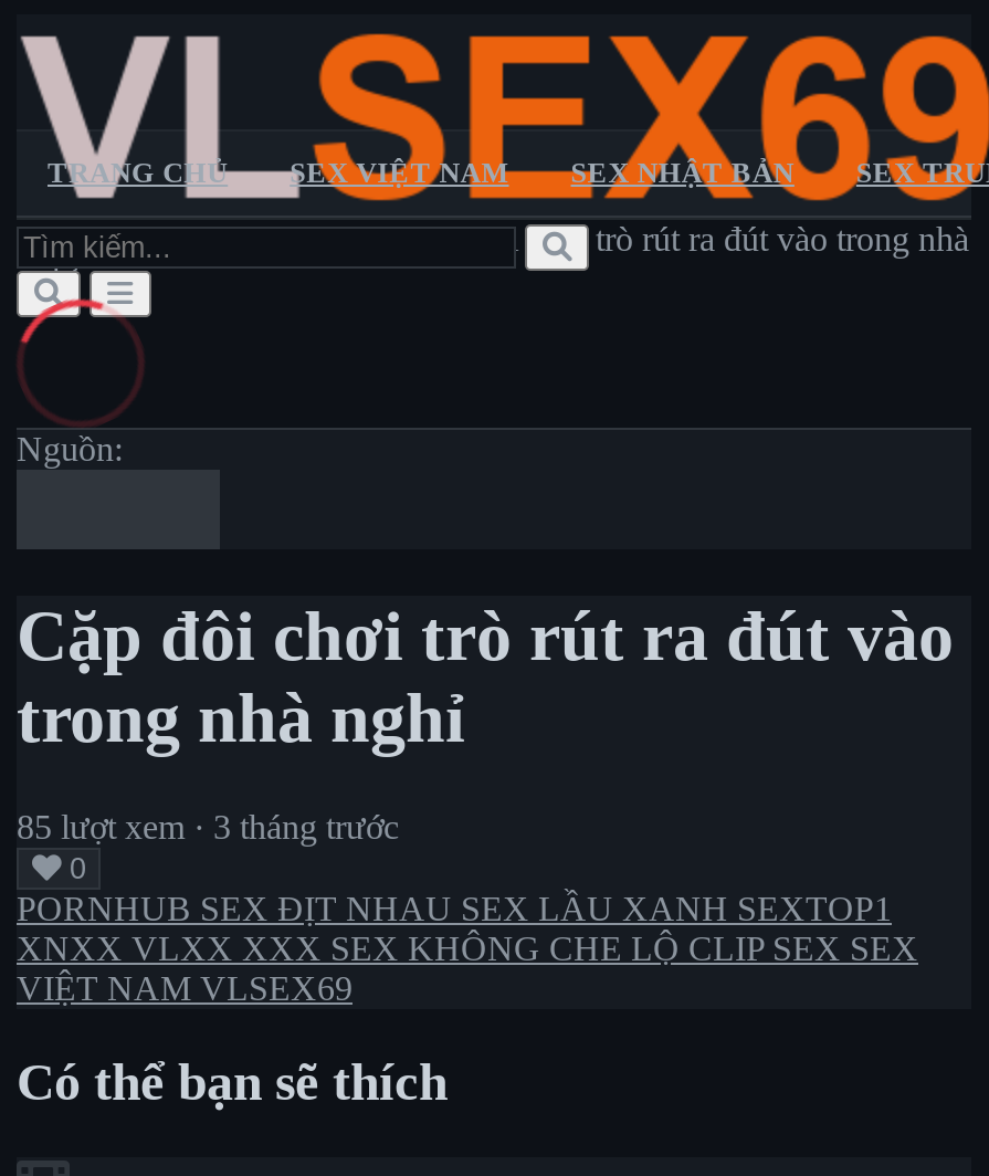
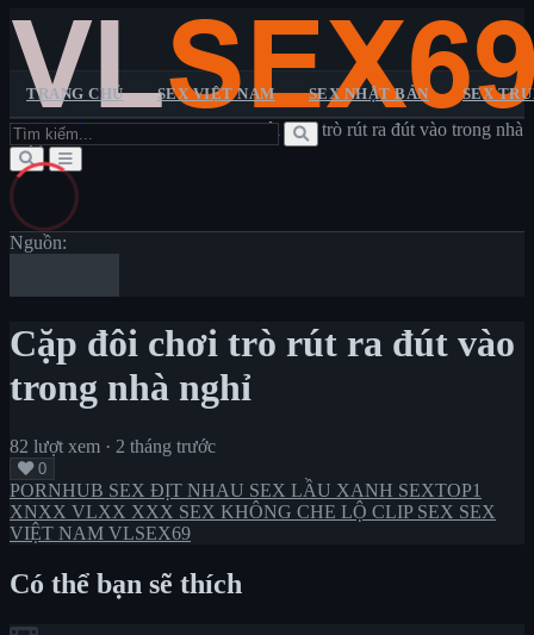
- 85 lượt xem · 3 tháng trước
+ 82 lượt xem · 2 tháng trước
